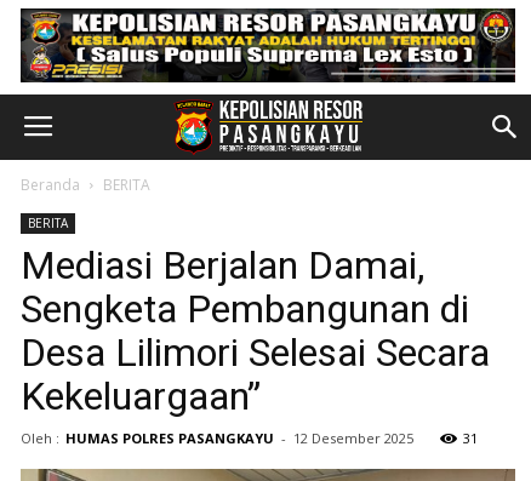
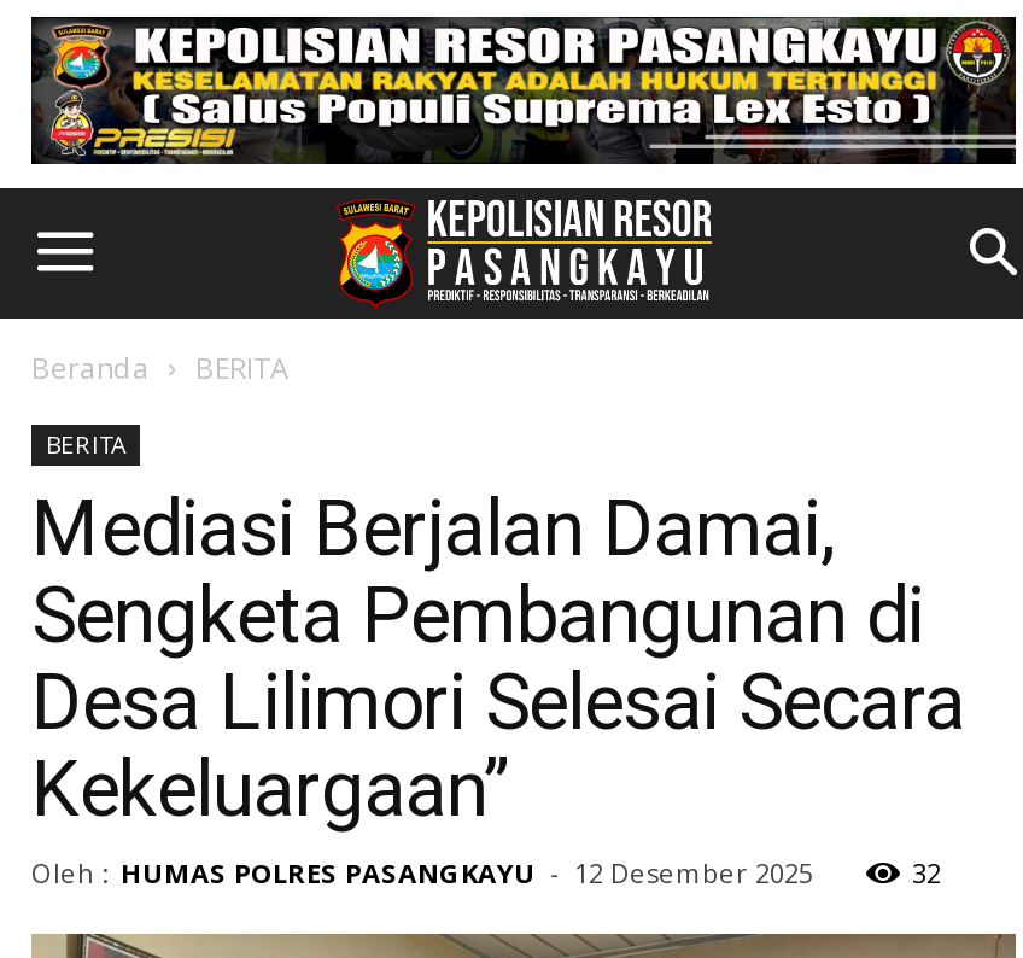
- 31
+ 32
